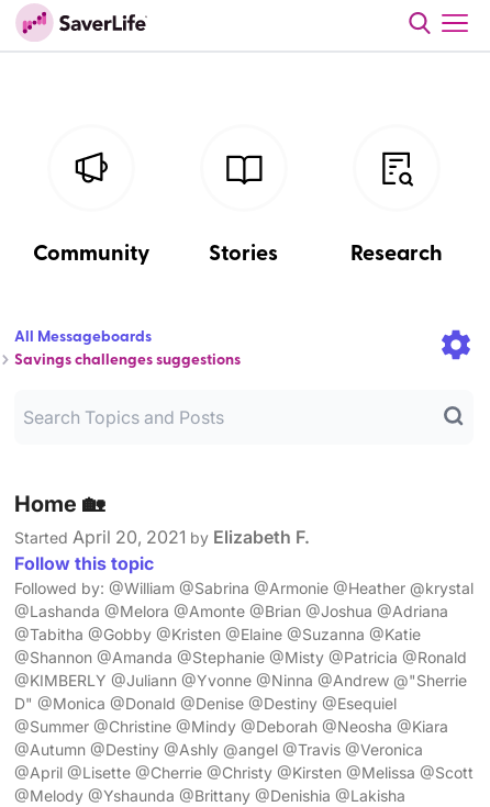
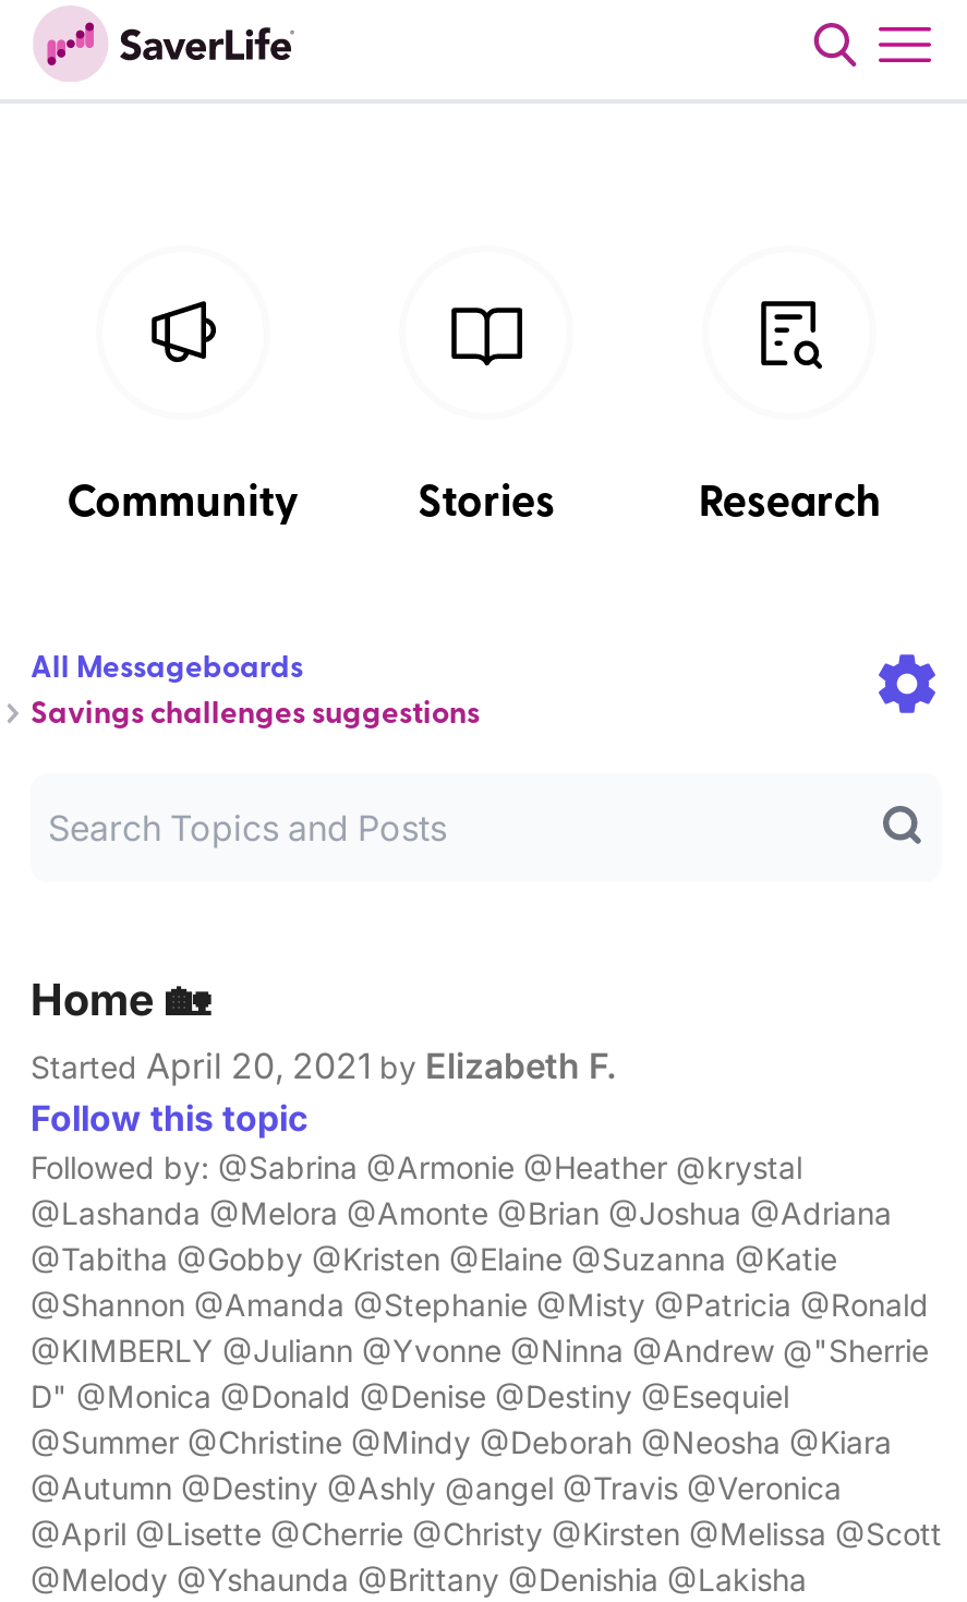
- Followed by: @William @Sabrina @Armonie @Heather @krystal
+ Followed by: @Sabrina @Armonie @Heather @krystal
